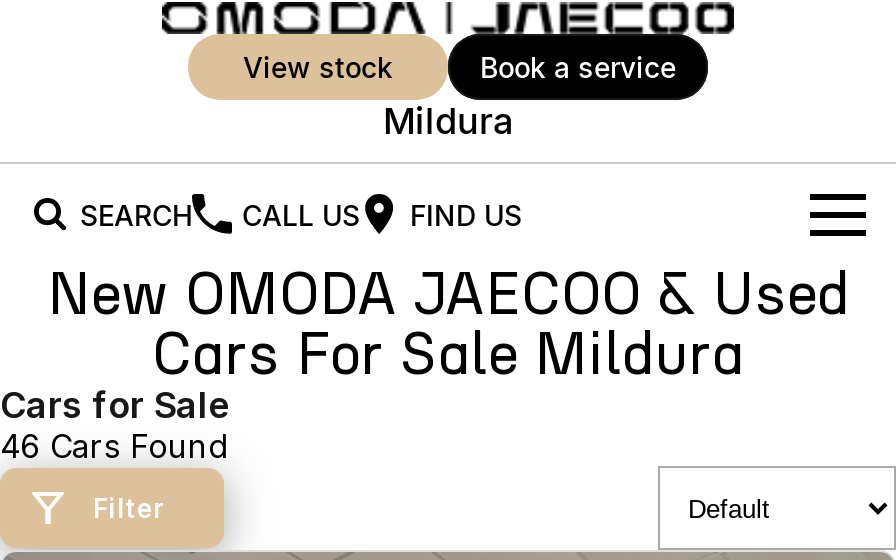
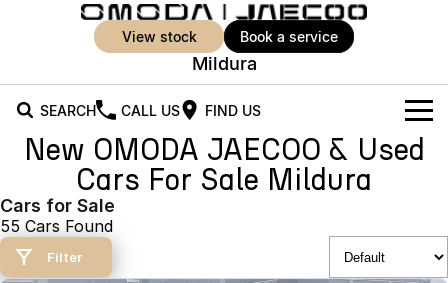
- 46 Cars Found
+ 55 Cars Found
